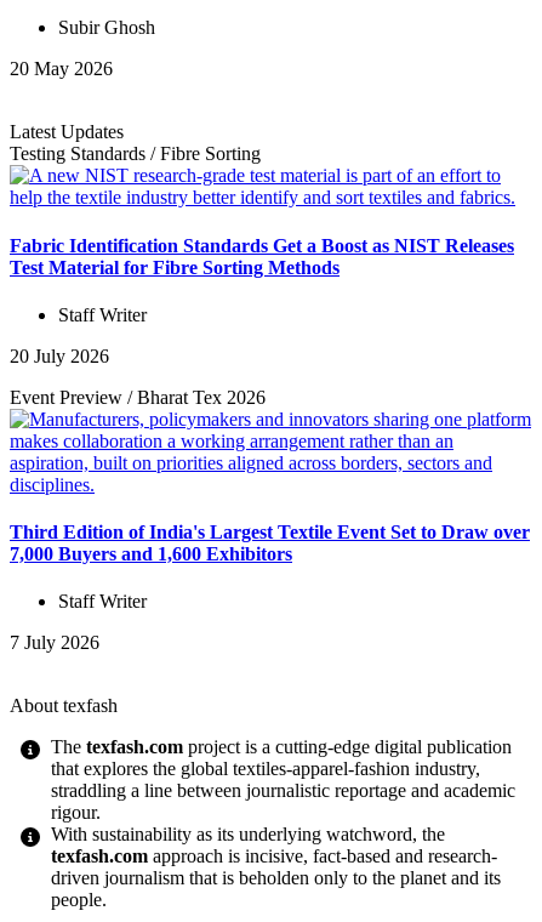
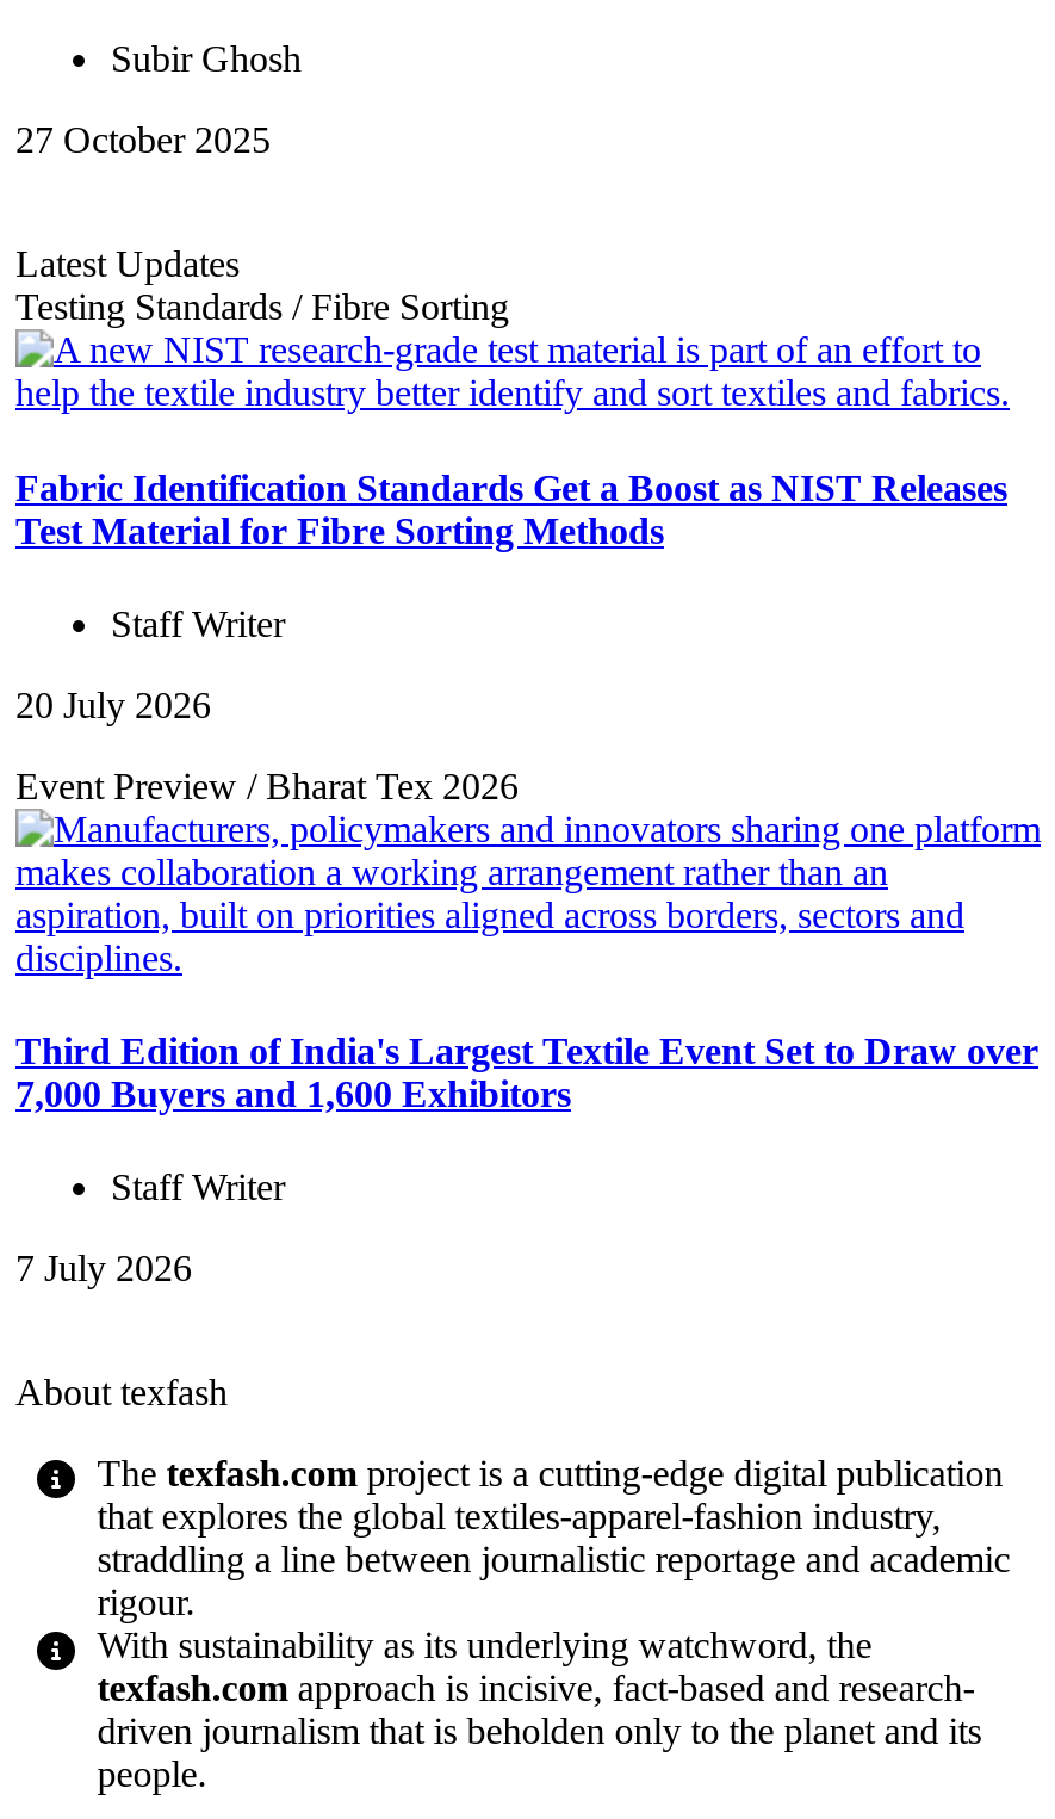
- 20 May 2026
+ 27 October 2025
